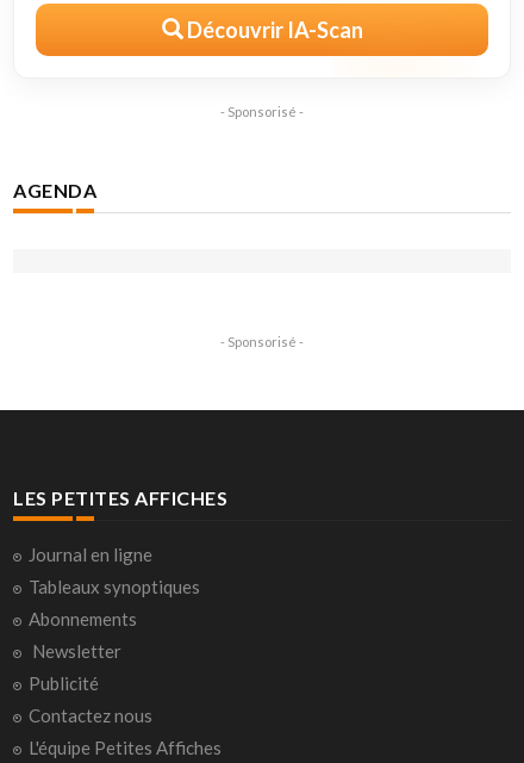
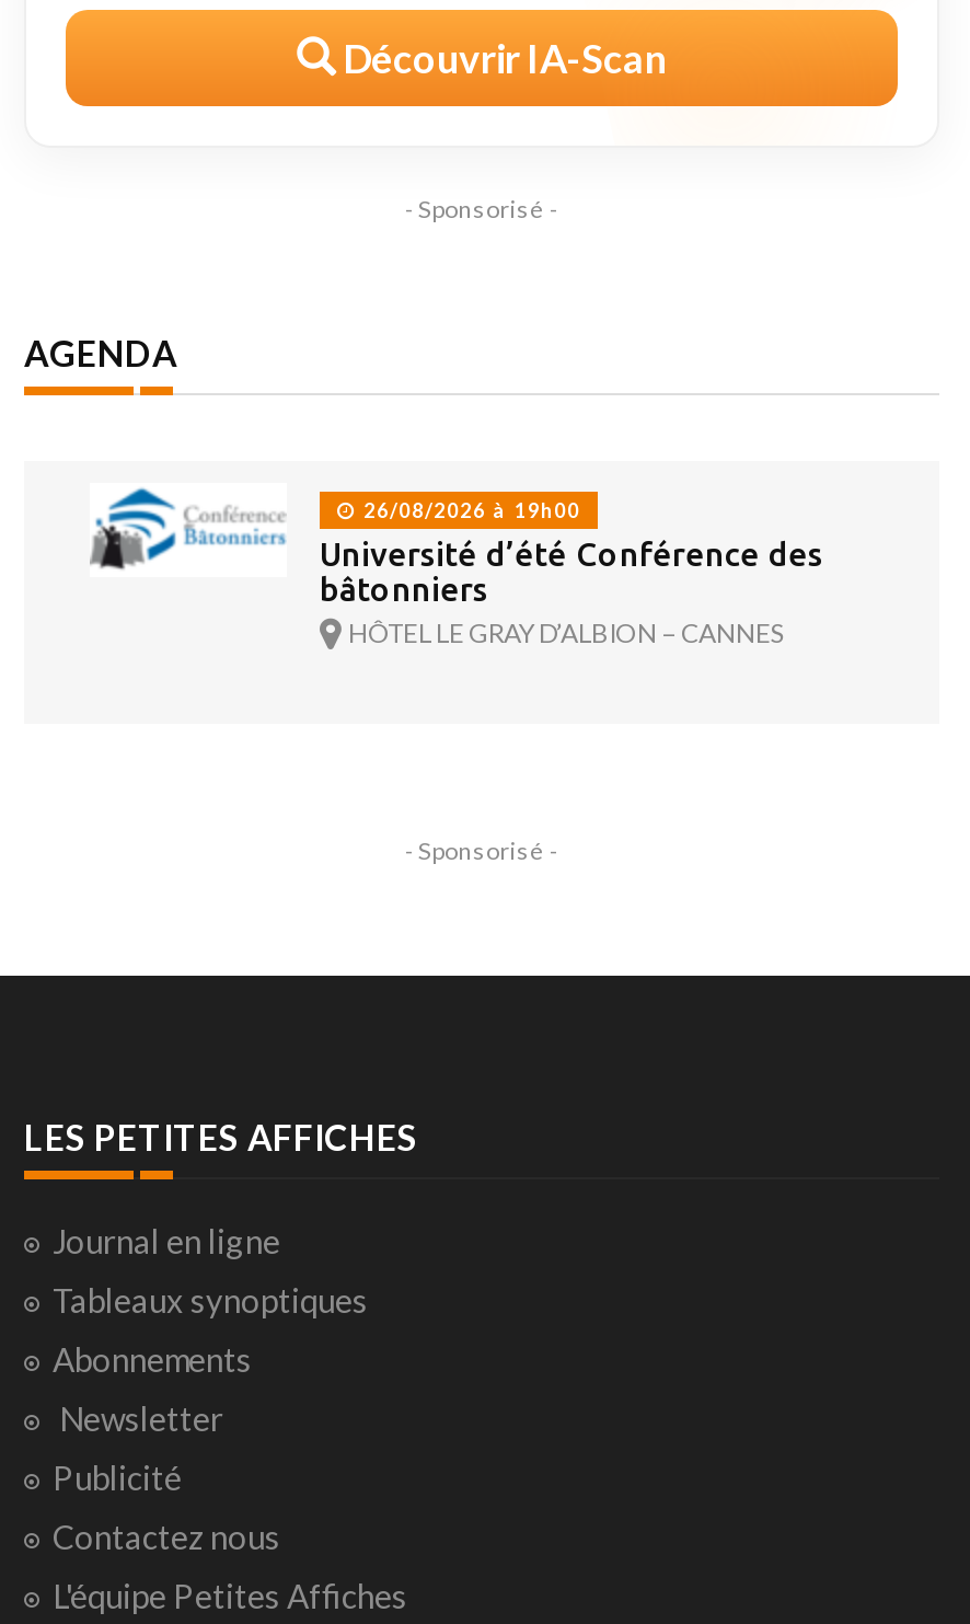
+ [image]
+ 26/08/2026 à 19h00
+ Université d’été Conférence des
+ bâtonniers
+ HÔTEL LE GRAY D’ALBION – CANNES
